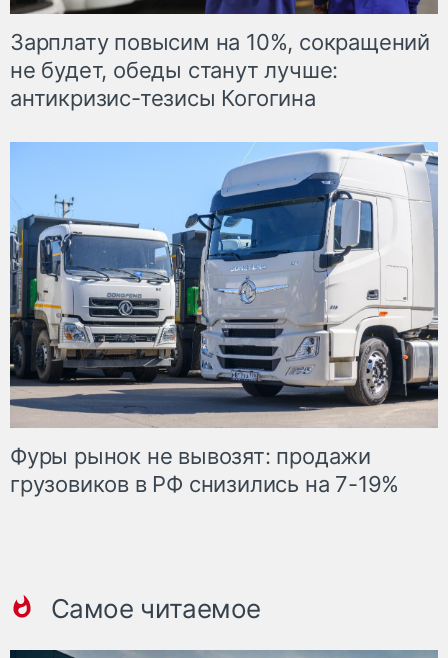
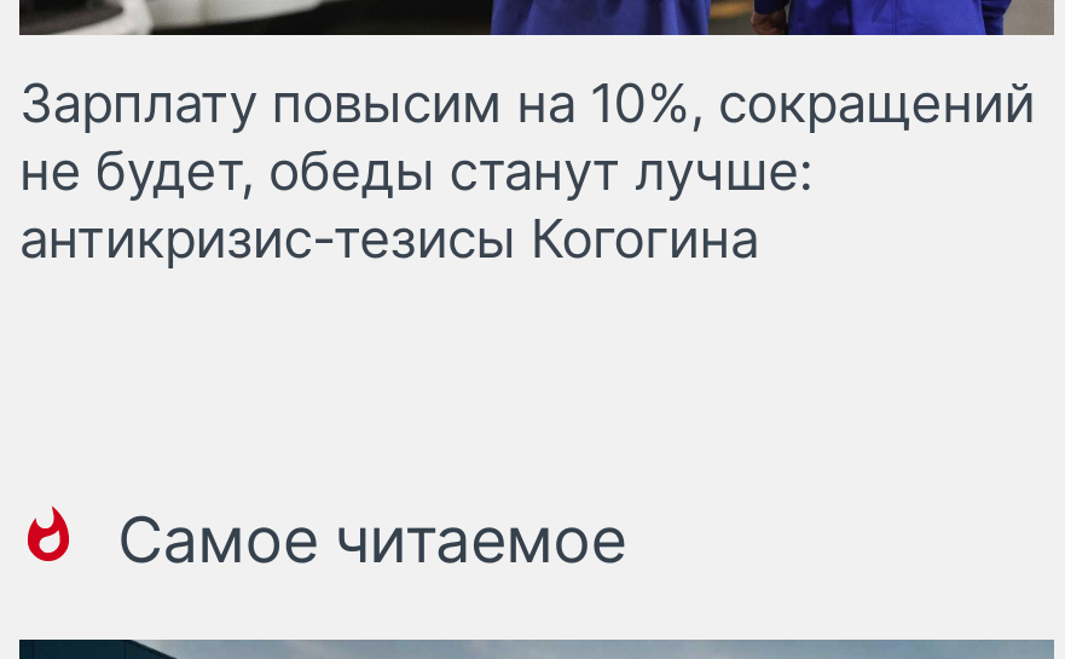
- [image]
- Фуры рынок не вывозят: продажи
- грузовиков в РФ снизились на 7-19%
